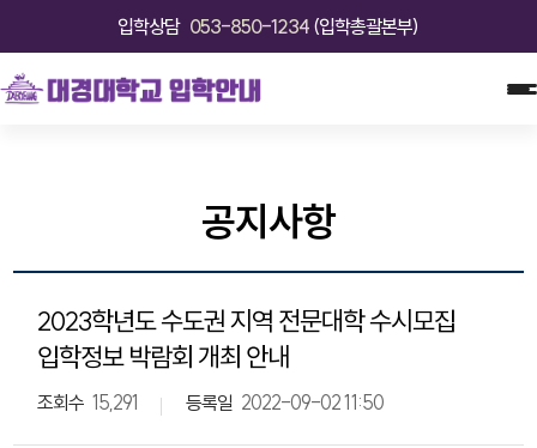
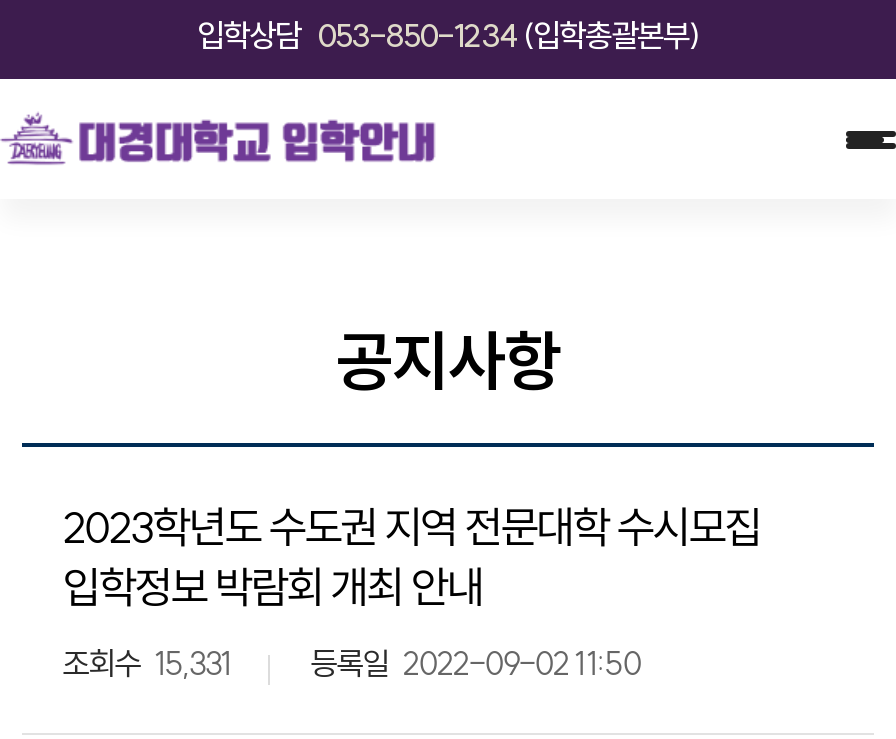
- 조회수 15,291 등록일 2022-09-02 11:50
+ 조회수 15,331 등록일 2022-09-02 11:50
